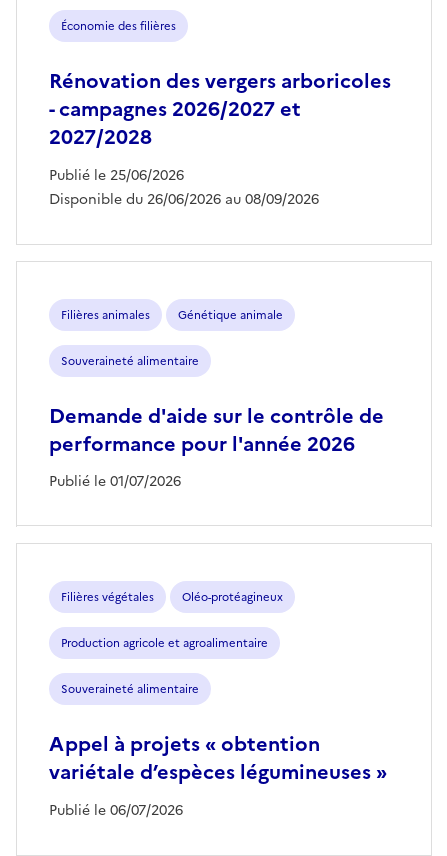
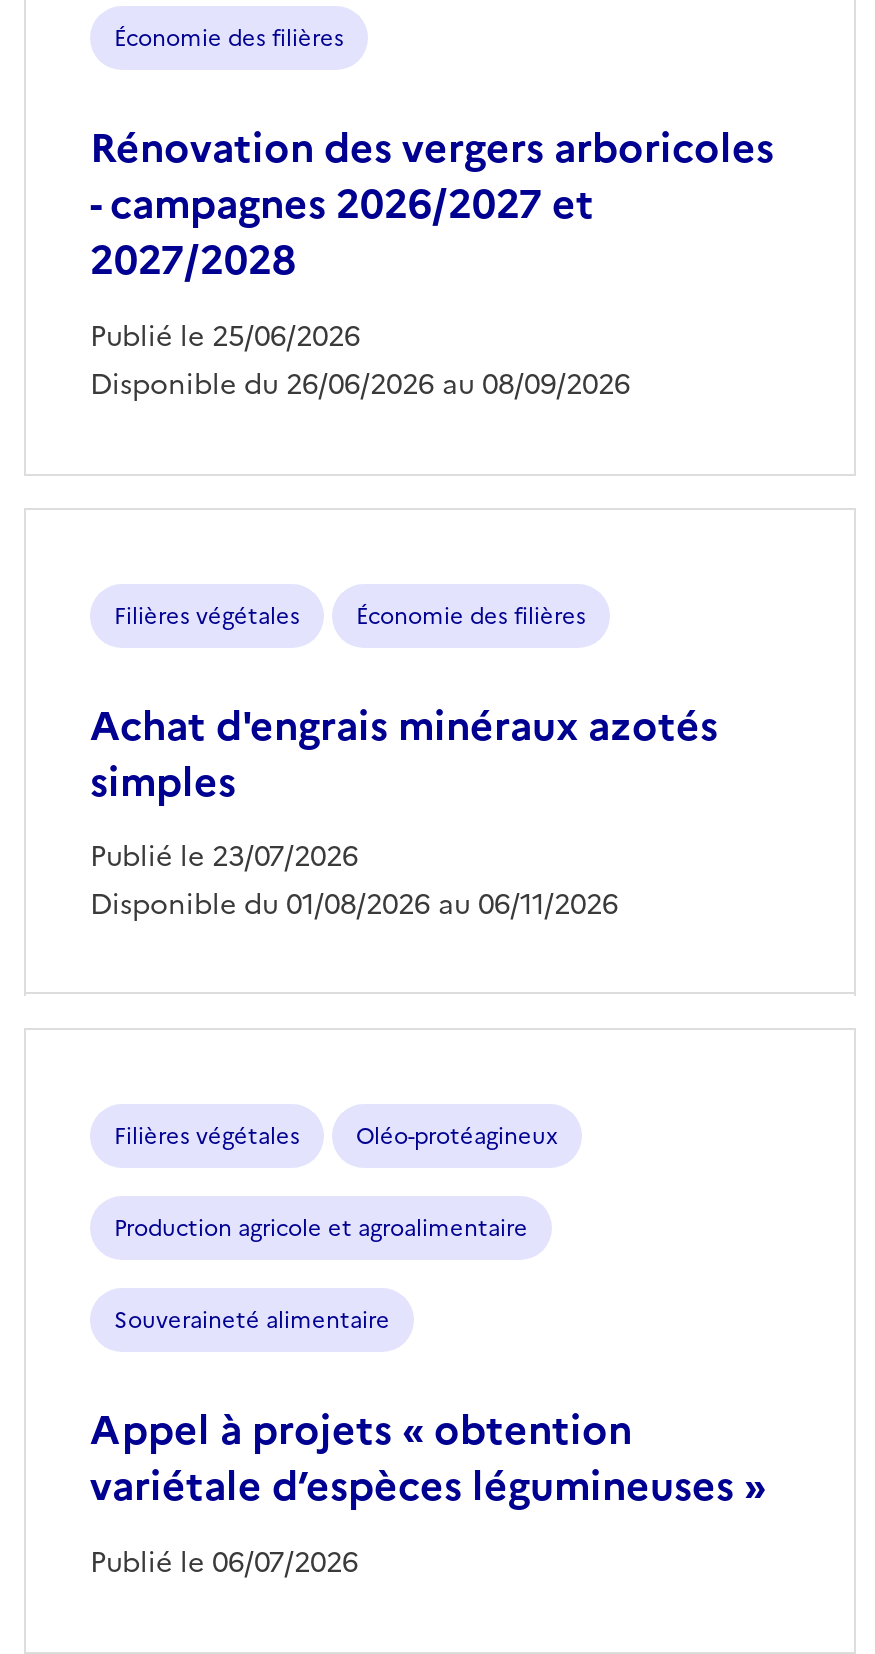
- Filières animales
- Génétique animale
- Souveraineté alimentaire
- Demande d'aide sur le contrôle de
- performance pour l'année 2026
- Publié le 01/07/2026
+ Filières végétales
+ Économie des filières
+ Achat d'engrais minéraux azotés
+ simples
+ Publié le 23/07/2026
+ Disponible du 01/08/2026 au 06/11/2026
